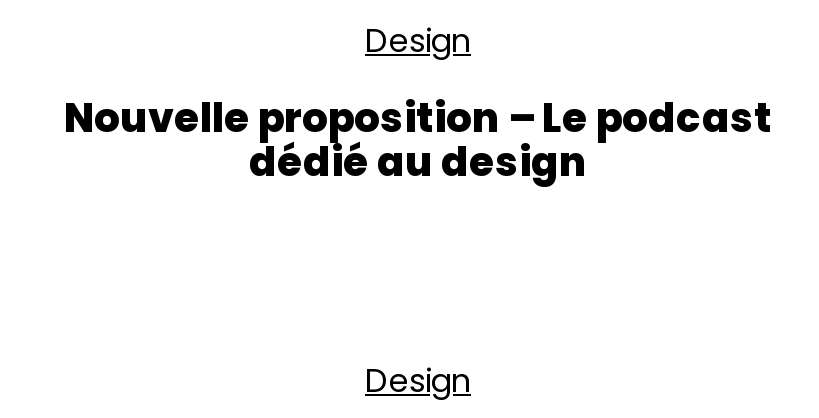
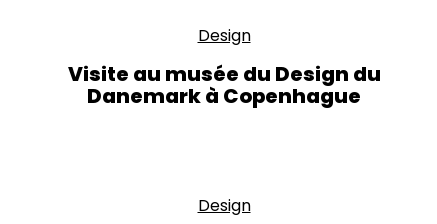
- Nouvelle proposition – Le podcast
- dédié au design
+ Visite au musée du Design du
+ Danemark à Copenhague
